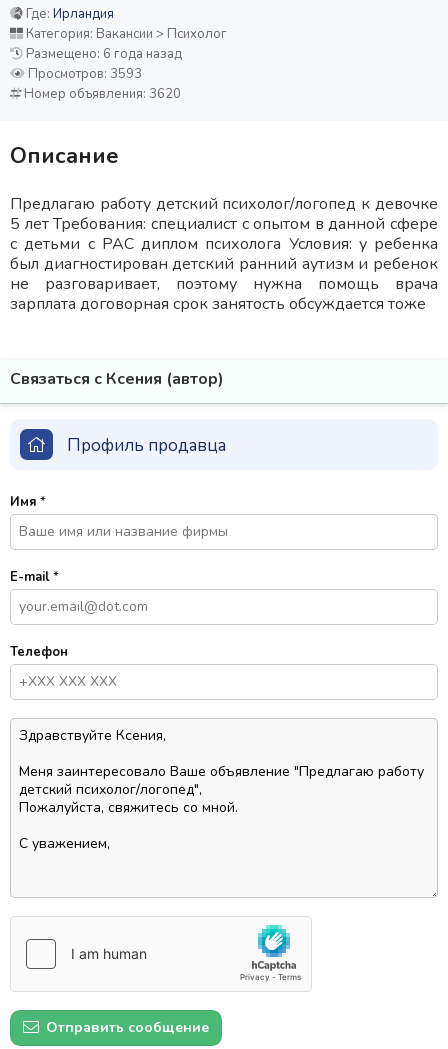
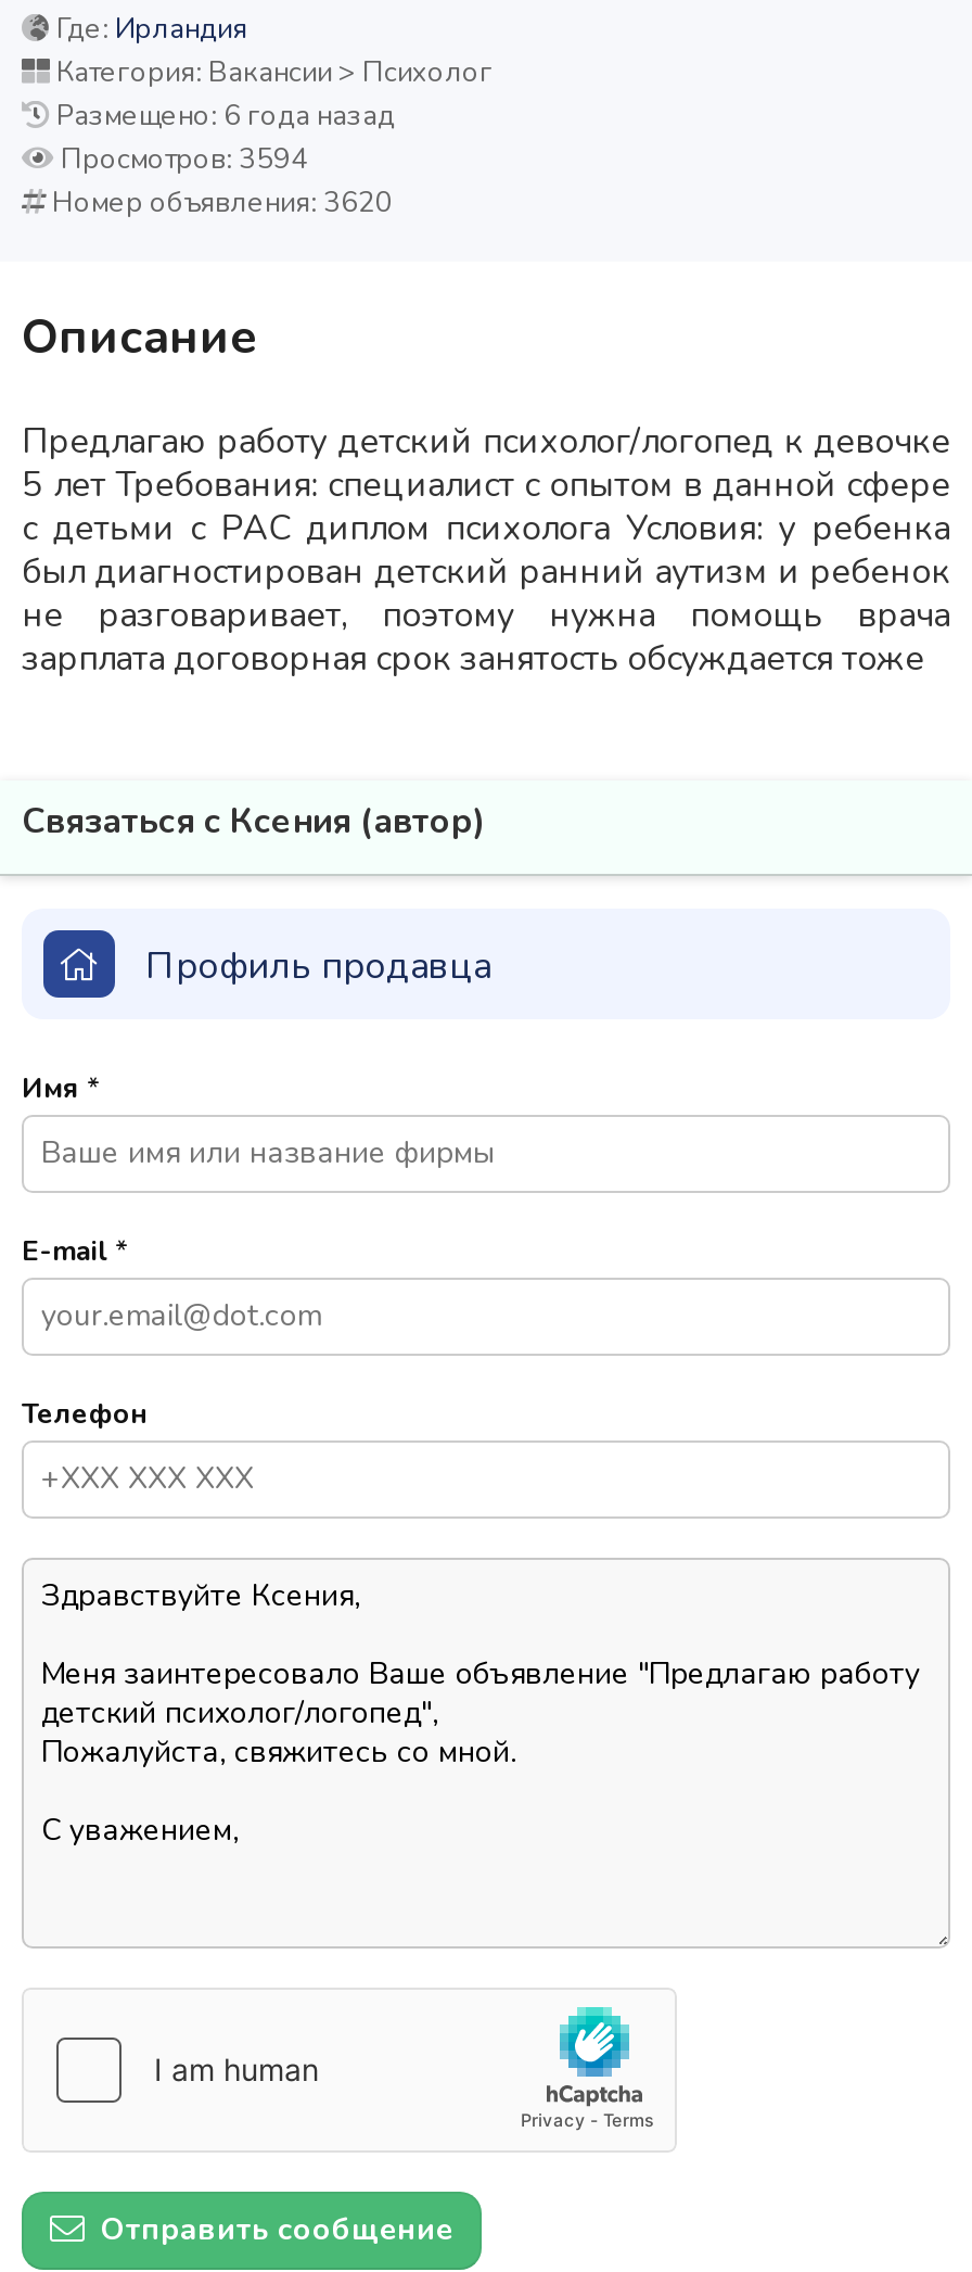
- Просмотров: 3593
+ Просмотров: 3594
